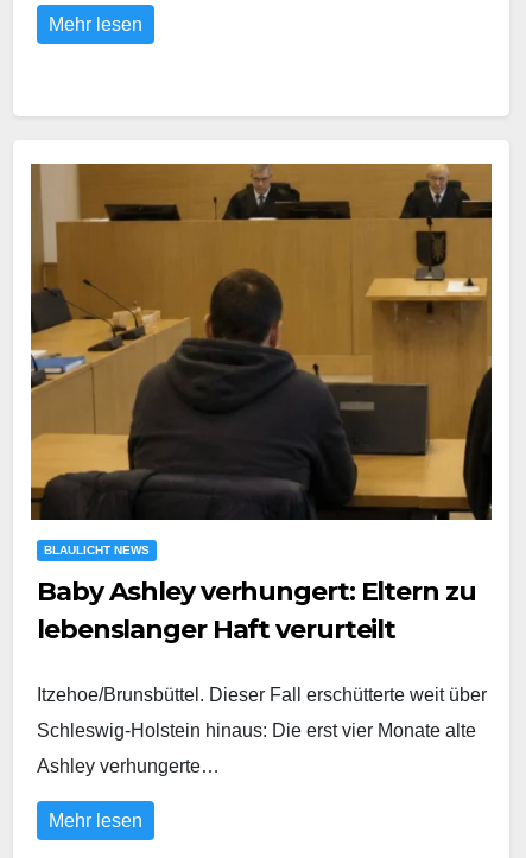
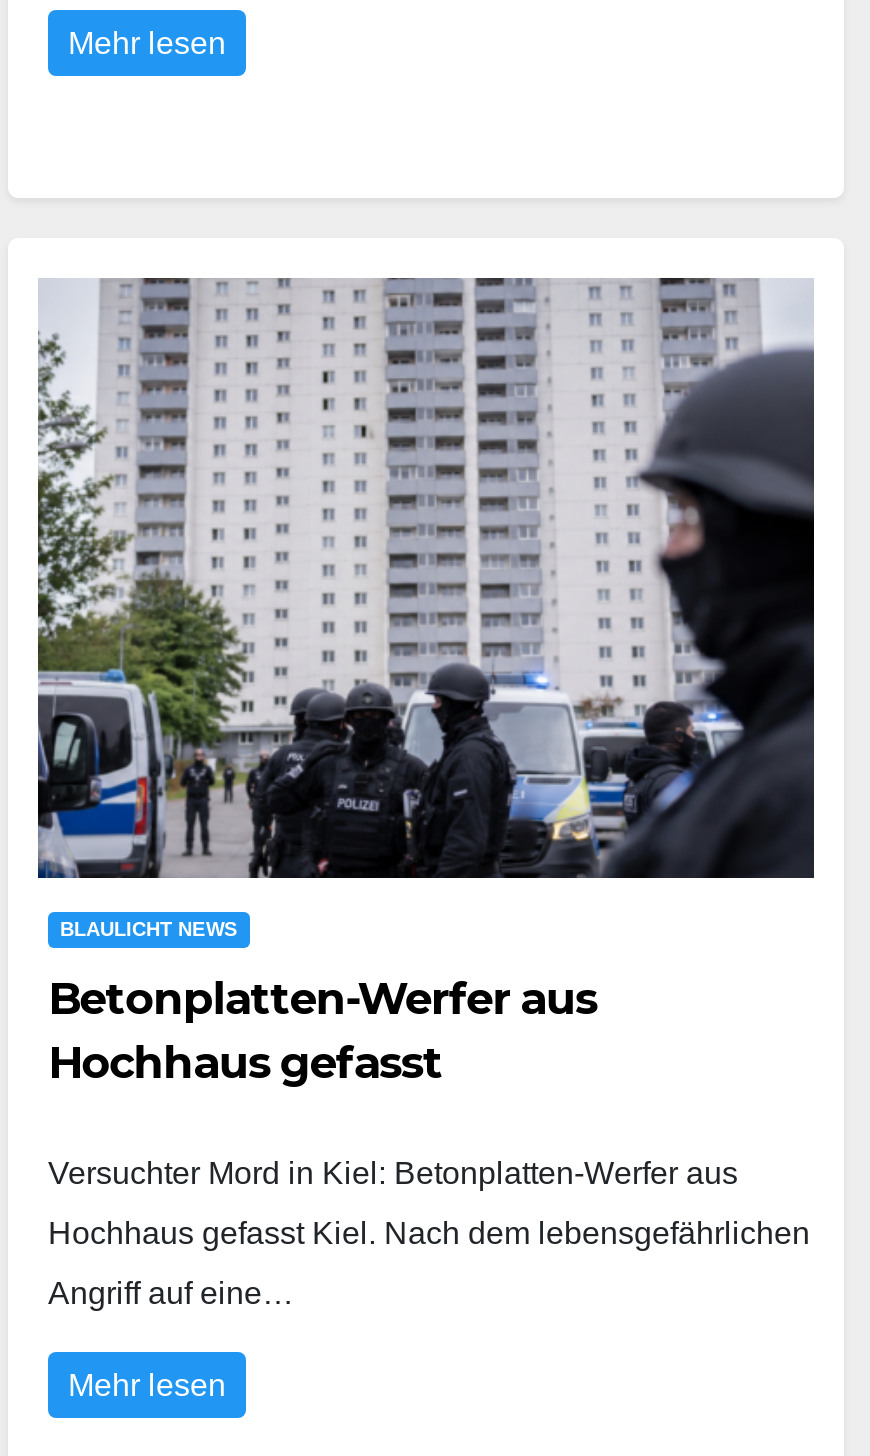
- [image]
+ [image]

- Baby Ashley verhungert: Eltern zu
- lebenslanger Haft verurteilt
+ Betonplatten-Werfer aus
+ Hochhaus gefasst

- Itzehoe/Brunsbüttel. Dieser Fall erschütterte weit über
+ Versuchter Mord in Kiel: Betonplatten-Werfer aus

- Schleswig-Holstein hinaus: Die erst vier Monate alte
+ Hochhaus gefasst Kiel. Nach dem lebensgefährlichen

- Ashley verhungerte…
+ Angriff auf eine…
